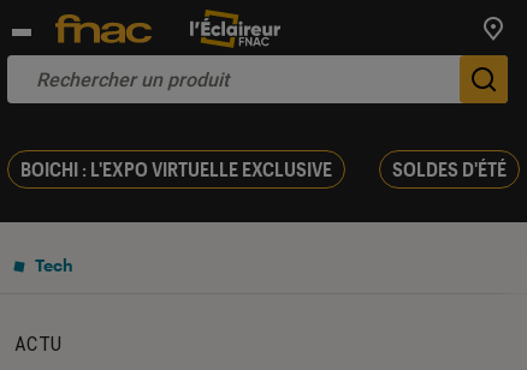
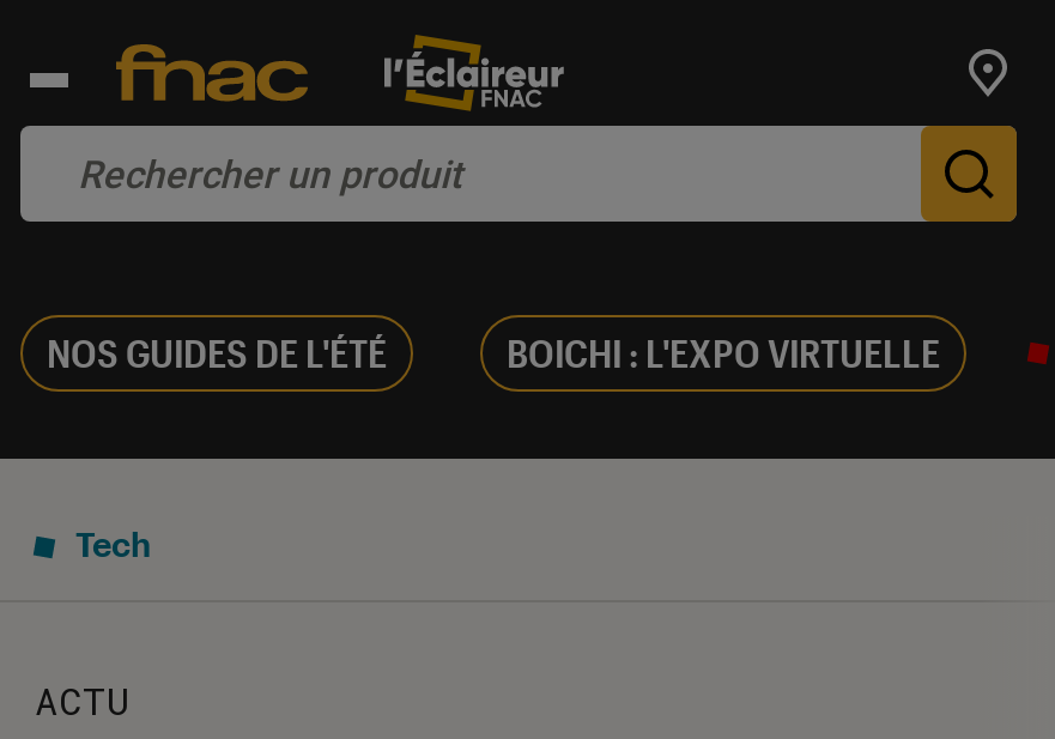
- BOICHI : L'EXPO VIRTUELLE EXCLUSIVE
- SOLDES D'ÉTÉ
+ NOS GUIDES DE L'ÉTÉ
+ BOICHI : L'EXPO VIRTUELLE
